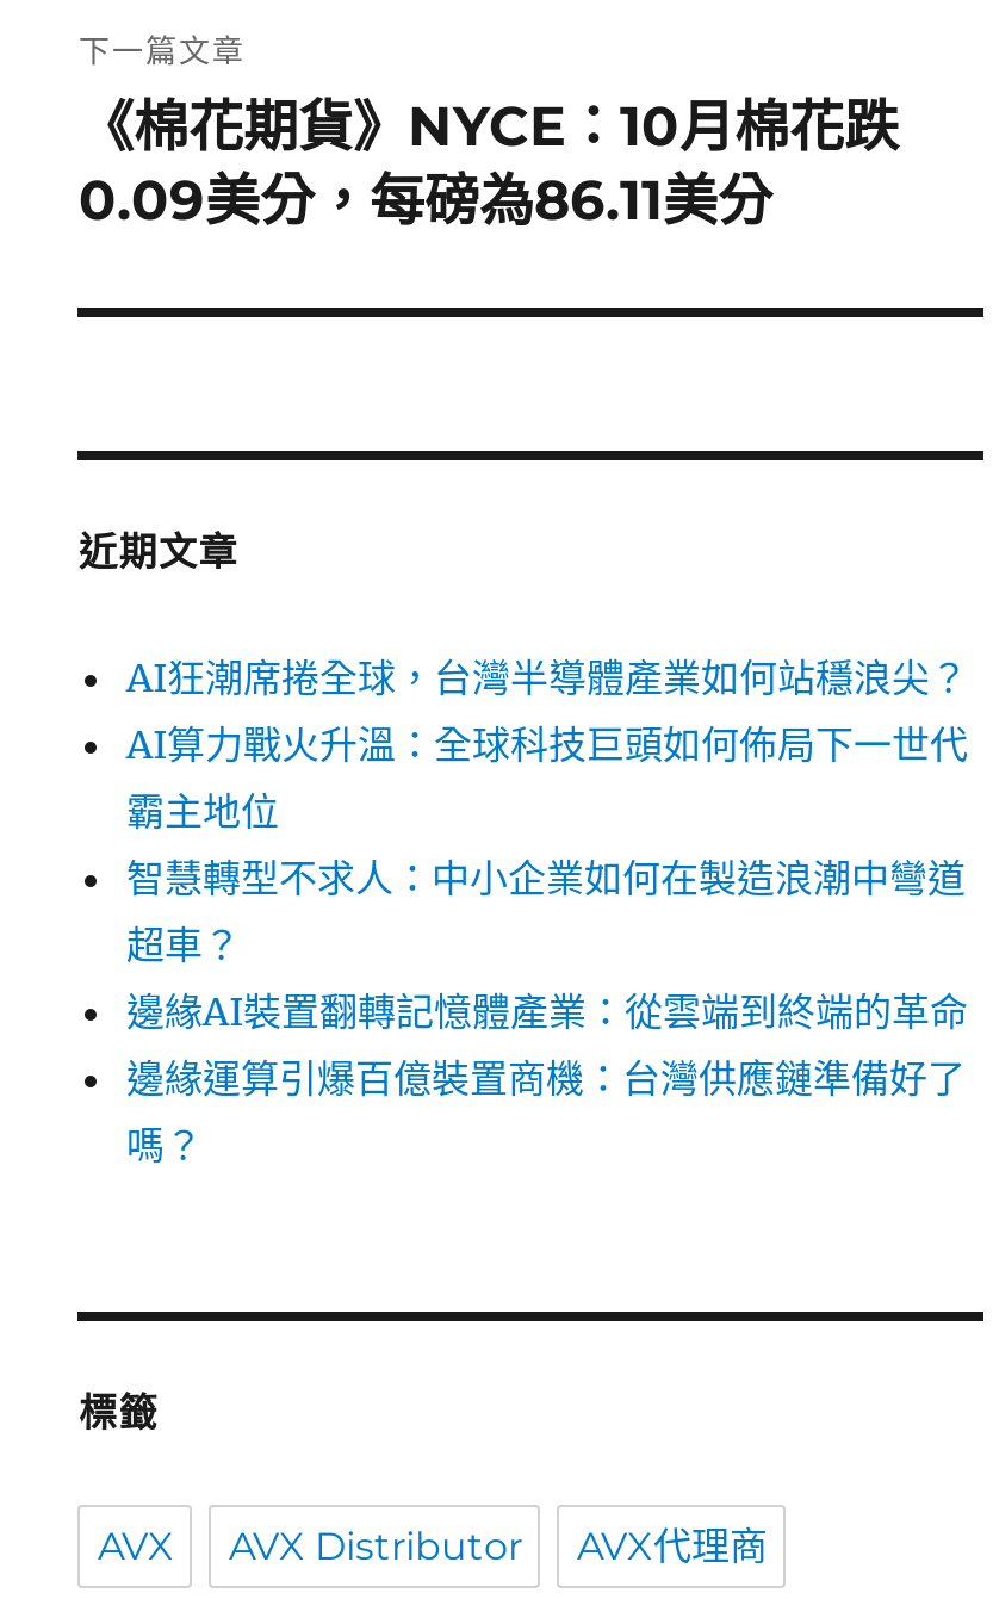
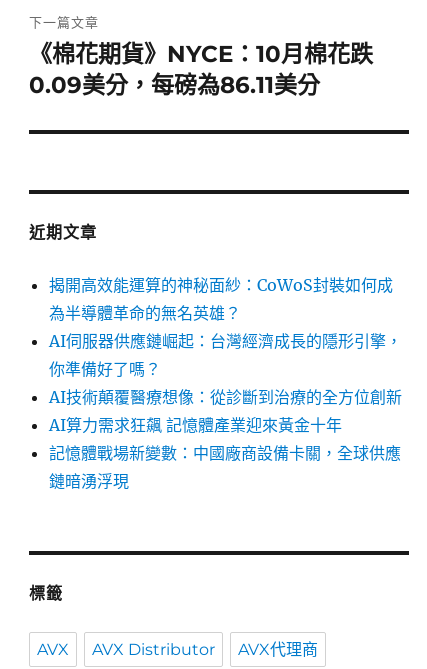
- AI狂潮席捲全球，台灣半導體產業如何站穩浪尖？
- AI算力戰火升溫：全球科技巨頭如何佈局下一世代
- 霸主地位
- 智慧轉型不求人：中小企業如何在製造浪潮中彎道
- 超車？
- 邊緣AI裝置翻轉記憶體產業：從雲端到終端的革命
- 邊緣運算引爆百億裝置商機：台灣供應鏈準備好了
- 嗎？
+ 揭開高效能運算的神秘面紗：CoWoS封裝如何成
+ 為半導體革命的無名英雄？
+ AI伺服器供應鏈崛起：台灣經濟成長的隱形引擎，
+ 你準備好了嗎？
+ AI技術顛覆醫療想像：從診斷到治療的全方位創新
+ AI算力需求狂飆 記憶體產業迎來黃金十年
+ 記憶體戰場新變數：中國廠商設備卡關，全球供應
+ 鏈暗湧浮現
